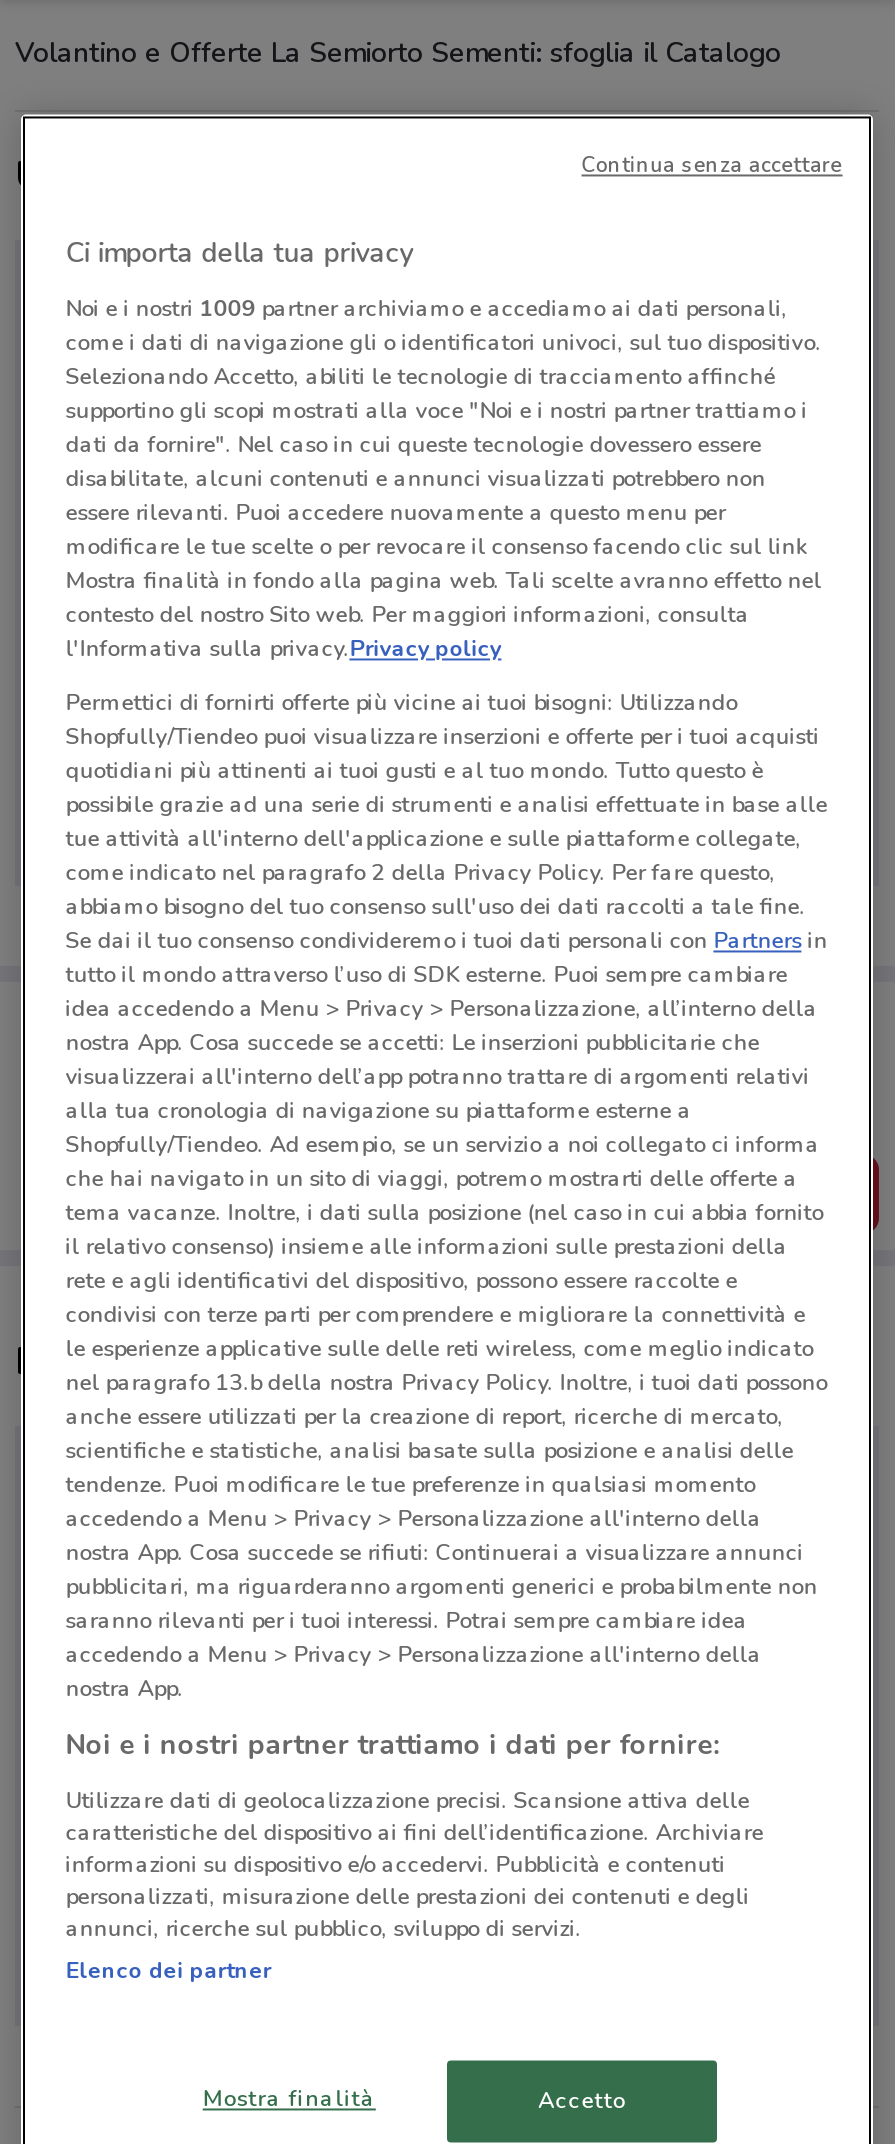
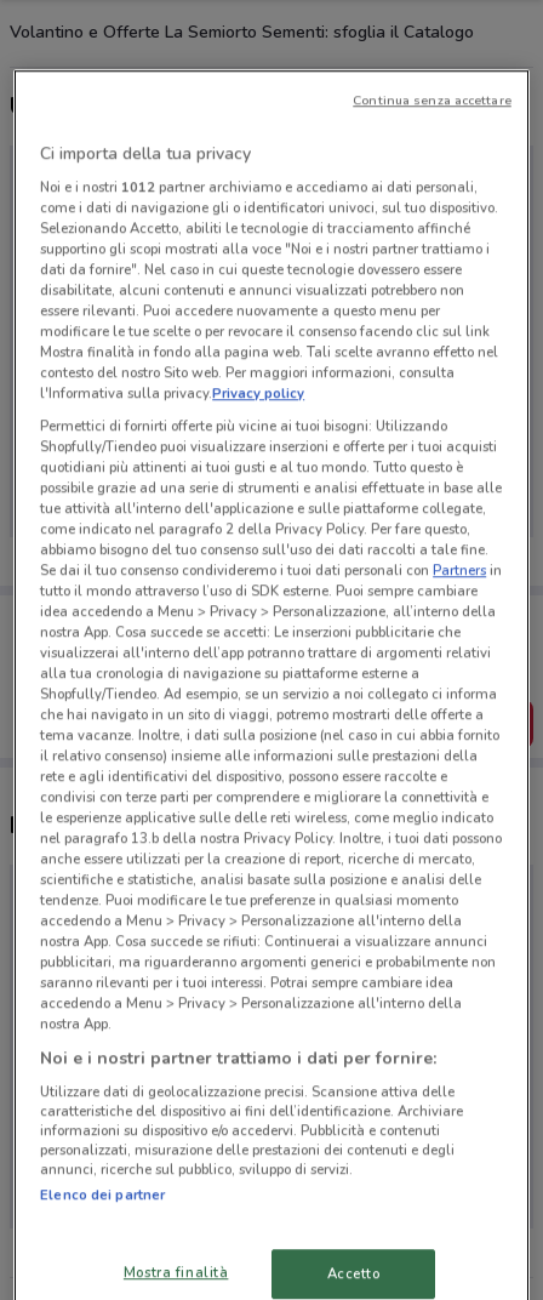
- Noi e i nostri 1009 partner archiviamo e accediamo ai dati personali,
+ Noi e i nostri 1012 partner archiviamo e accediamo ai dati personali,
